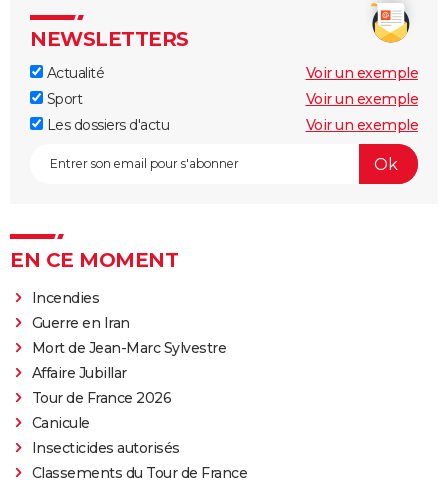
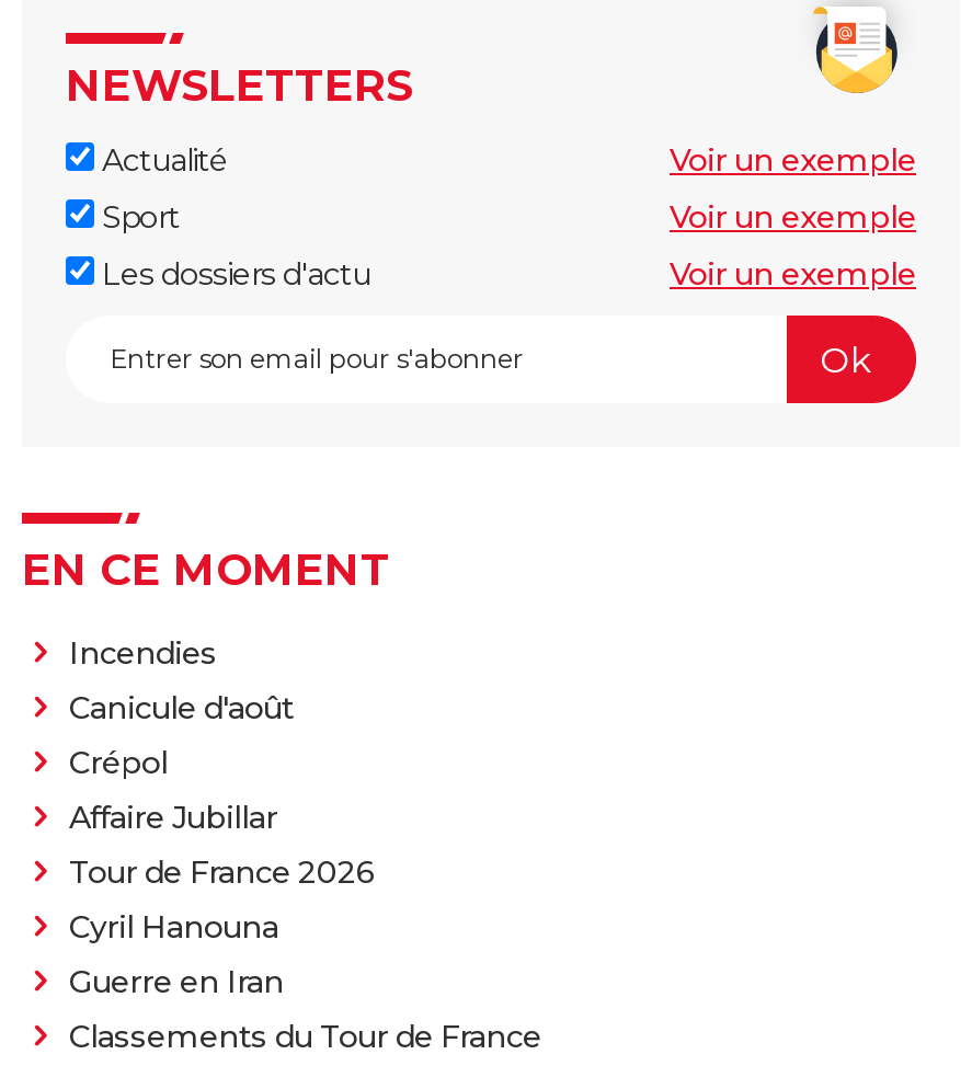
moved down: Guerre en Iran

- Mort de Jean-Marc Sylvestre
+ Canicule d'août
+ Crépol

- Canicule
- Insecticides autorisés
+ Cyril Hanouna
